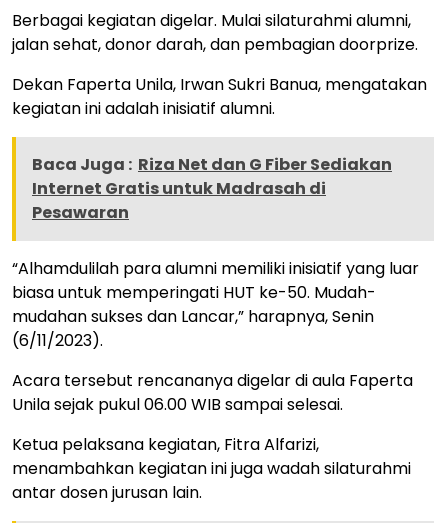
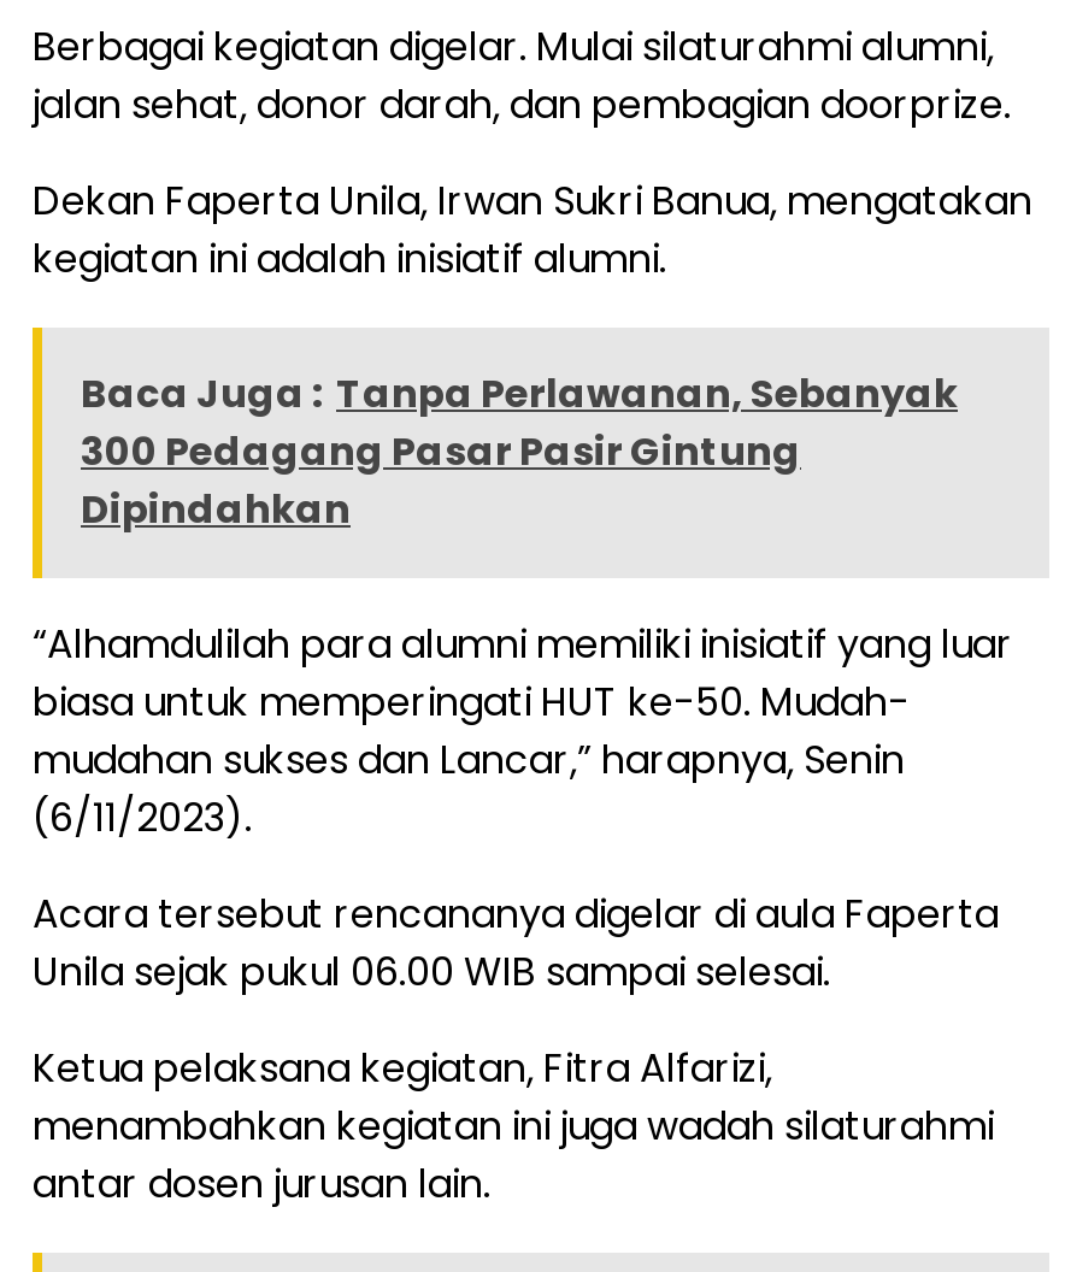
- Baca Juga : Riza Net dan G Fiber Sediakan
- Internet Gratis untuk Madrasah di
- Pesawaran
+ Baca Juga : Tanpa Perlawanan, Sebanyak
+ 300 Pedagang Pasar Pasir Gintung
+ Dipindahkan
